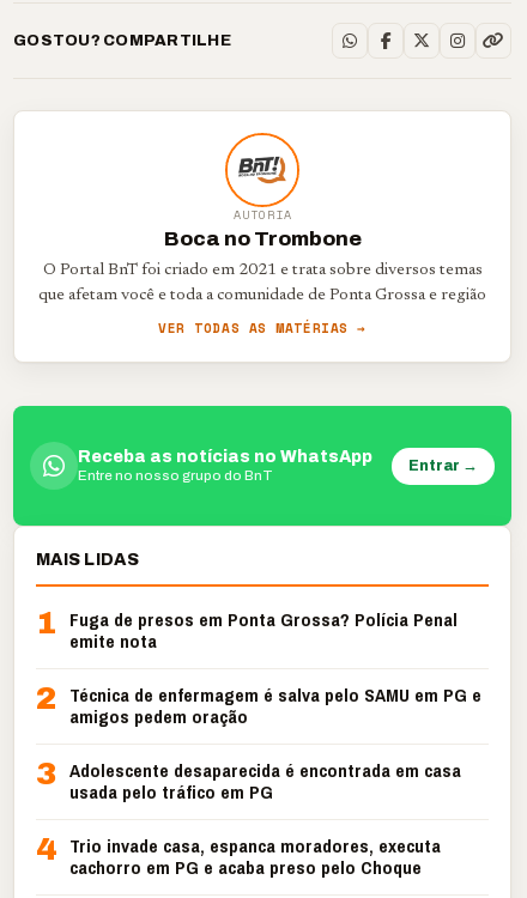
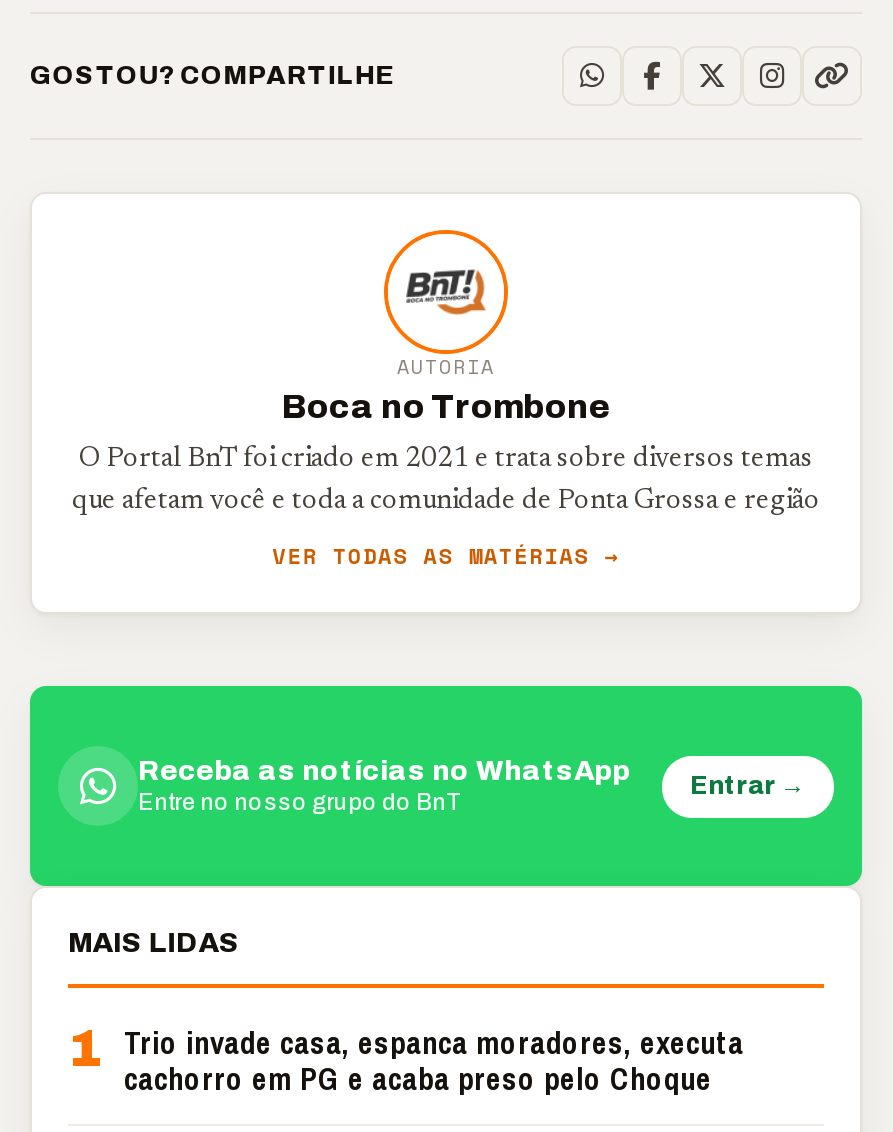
- 1 Fuga de presos em Ponta Grossa? Polícia Penal
- emite nota
- 2 Técnica de enfermagem é salva pelo SAMU em PG e
- amigos pedem oração
- 3 Adolescente desaparecida é encontrada em casa
- usada pelo tráfico em PG
- 4 Trio invade casa, espanca moradores, executa
+ 1 Trio invade casa, espanca moradores, executa
